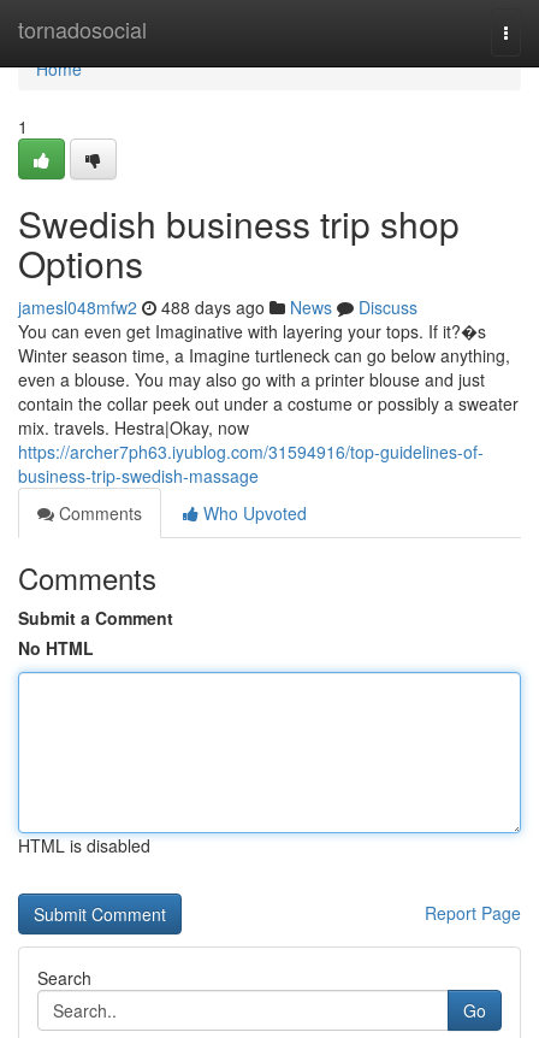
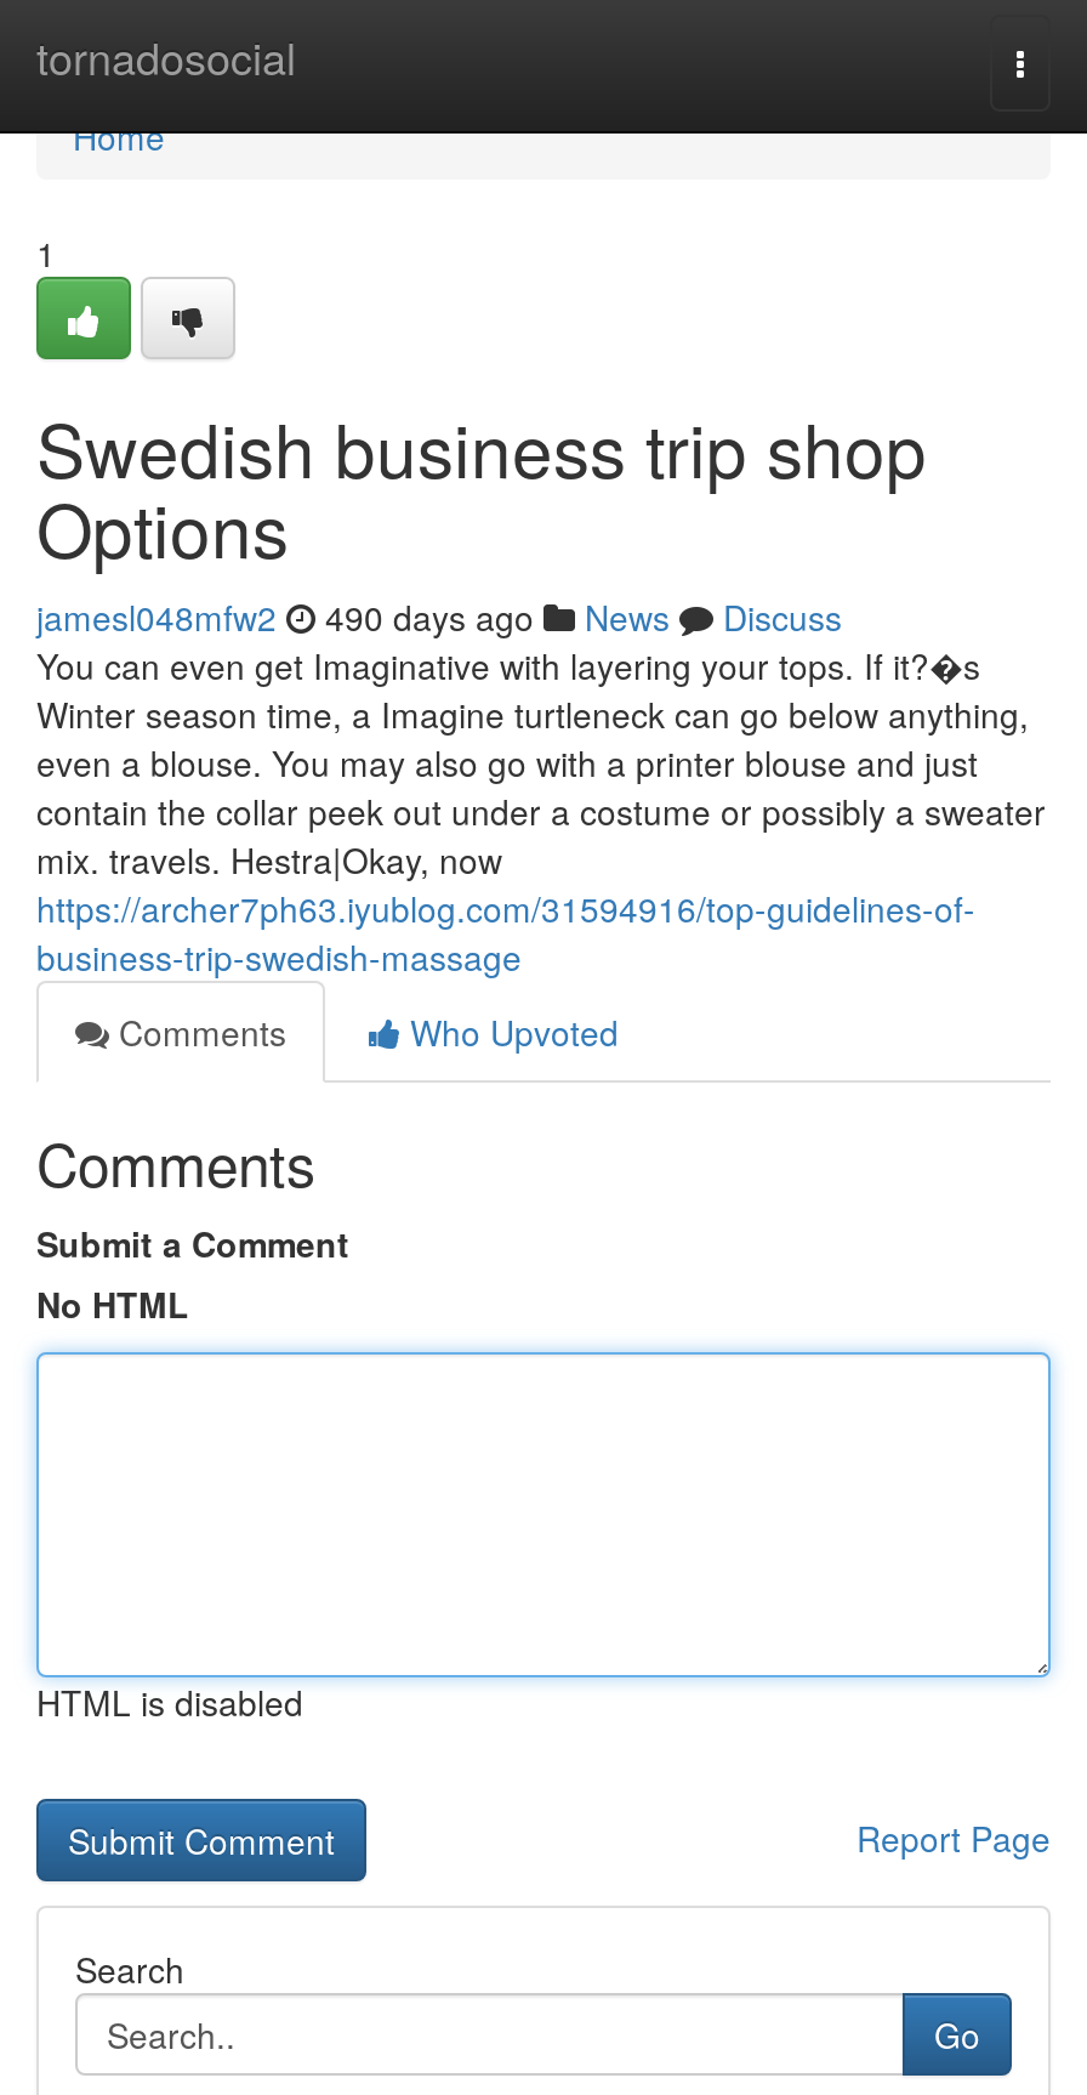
- jamesl048mfw2 488 days ago News Discuss
+ jamesl048mfw2 490 days ago News Discuss
